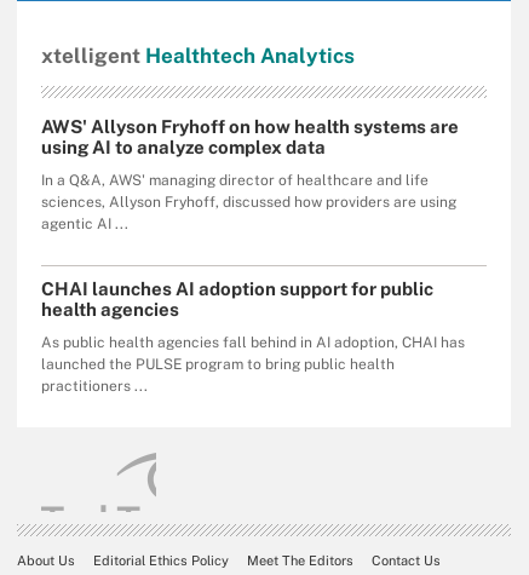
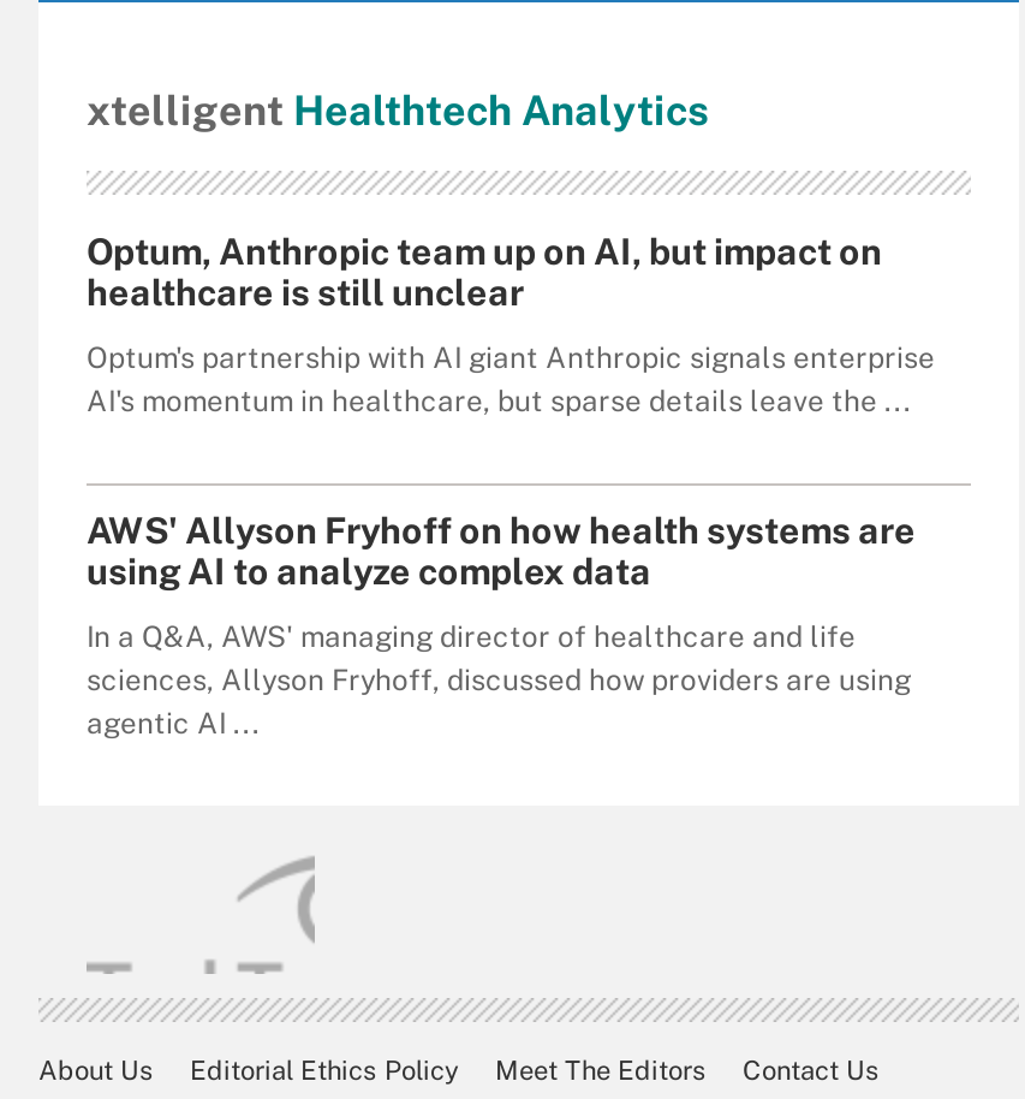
+ Optum, Anthropic team up on AI, but impact on
+ healthcare is still unclear
+ Optum's partnership with AI giant Anthropic signals enterprise
+ AI's momentum in healthcare, but sparse details leave the ...

moved down: AWS' Allyson Fryhoff on how health systems are | using AI to analyze complex data | In a Q&A, AWS' managing director of healthcare and life | sciences, Allyson Fryhoff, discussed how providers are using | agentic AI ...

- CHAI launches AI adoption support for public
- health agencies
- As public health agencies fall behind in AI adoption, CHAI has
- launched the PULSE program to bring public health
- practitioners ...
